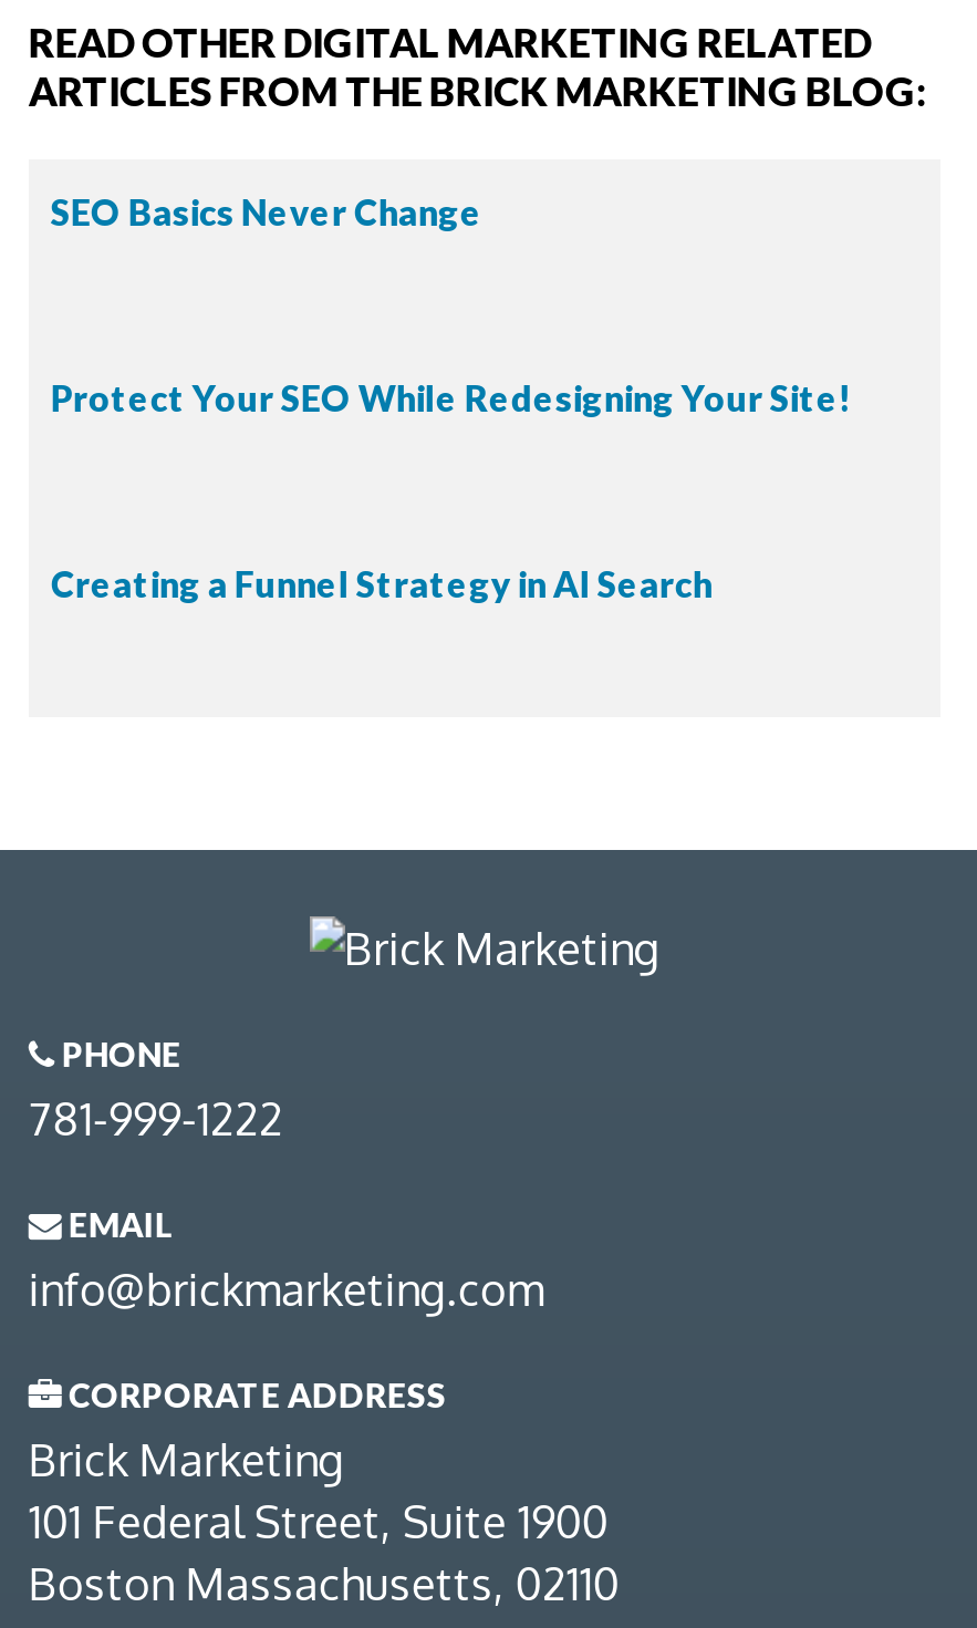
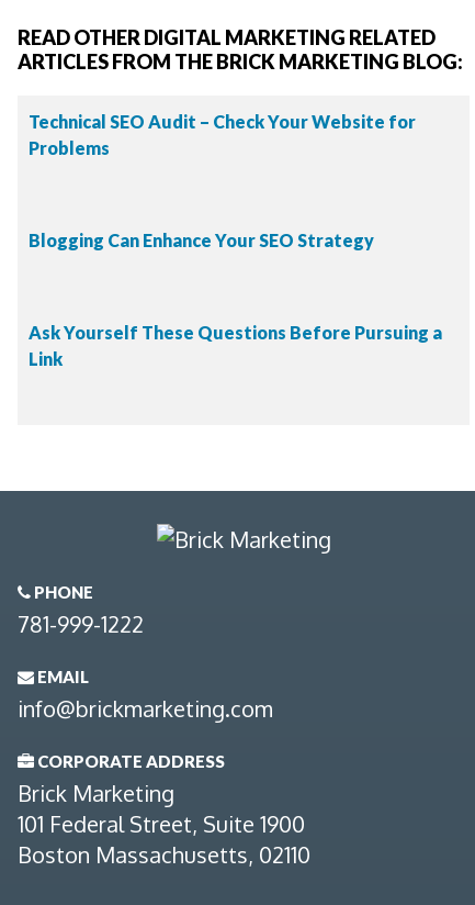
- SEO Basics Never Change
+ Technical SEO Audit – Check Your Website for
+ Problems

- Protect Your SEO While Redesigning Your Site!
+ Blogging Can Enhance Your SEO Strategy

- Creating a Funnel Strategy in AI Search
+ Ask Yourself These Questions Before Pursuing a
+ Link
